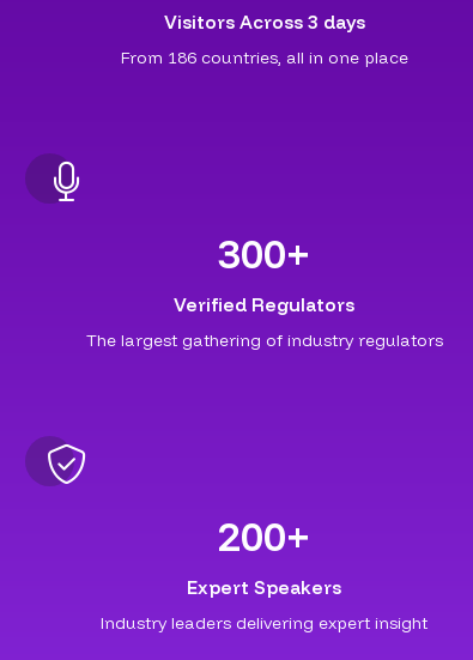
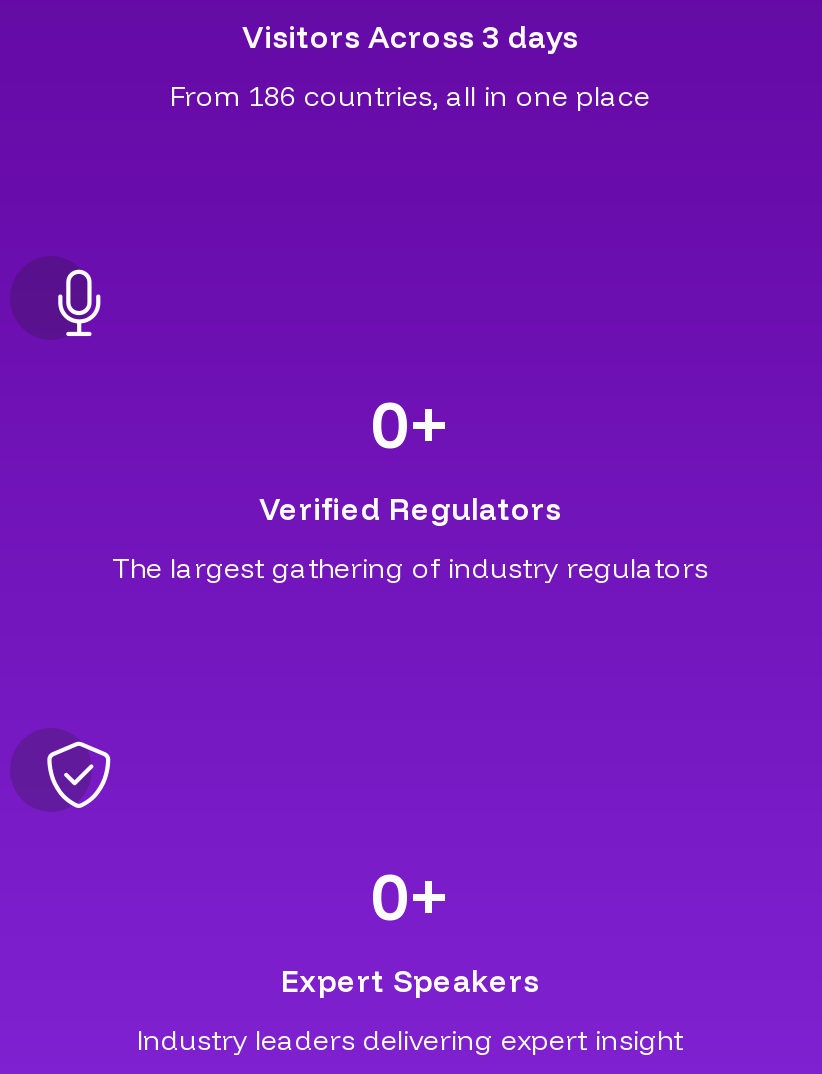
- 300+
+ 0+

- 200+
+ 0+
